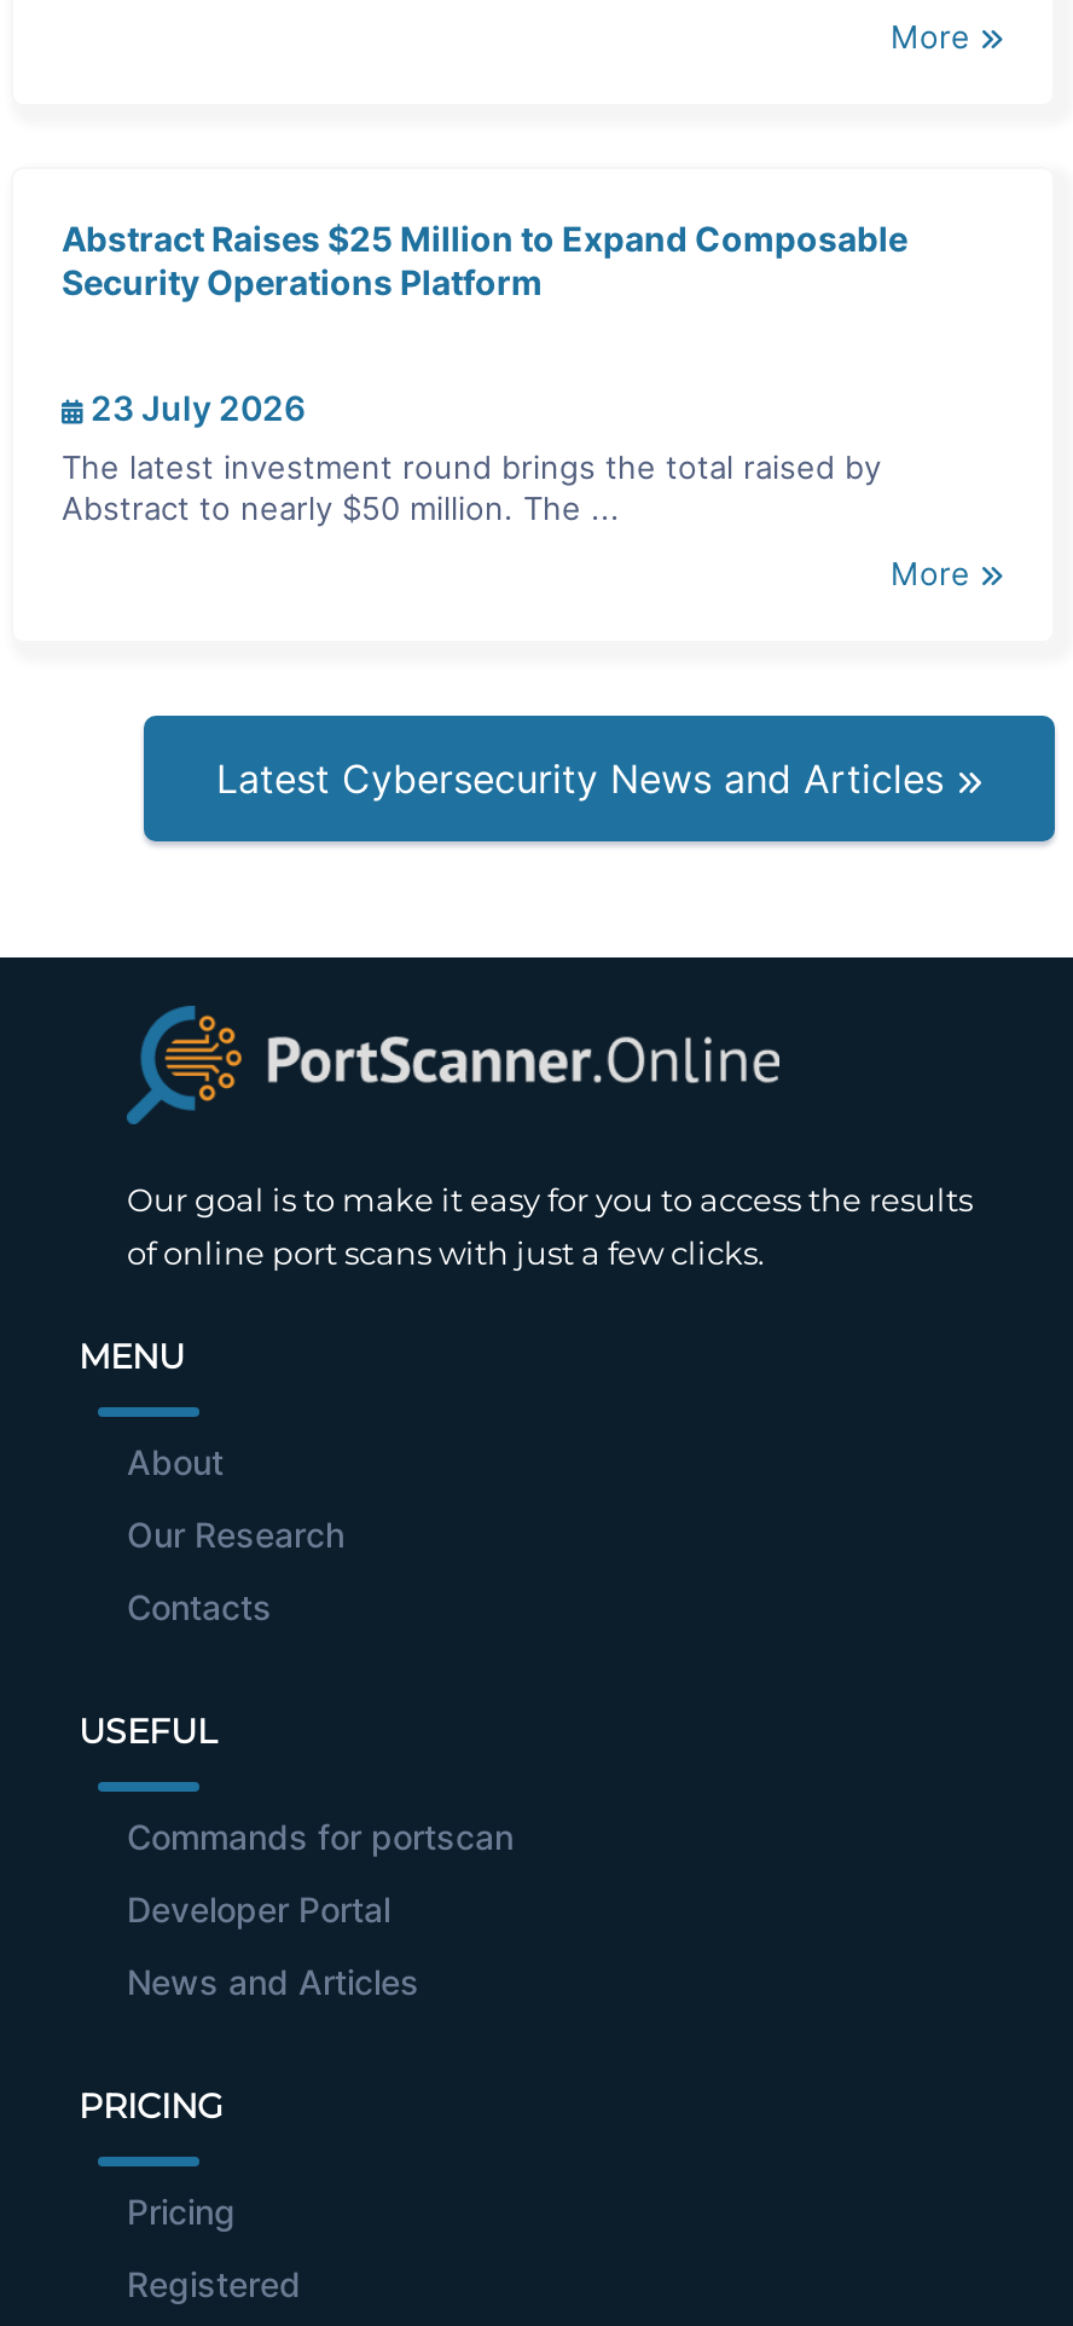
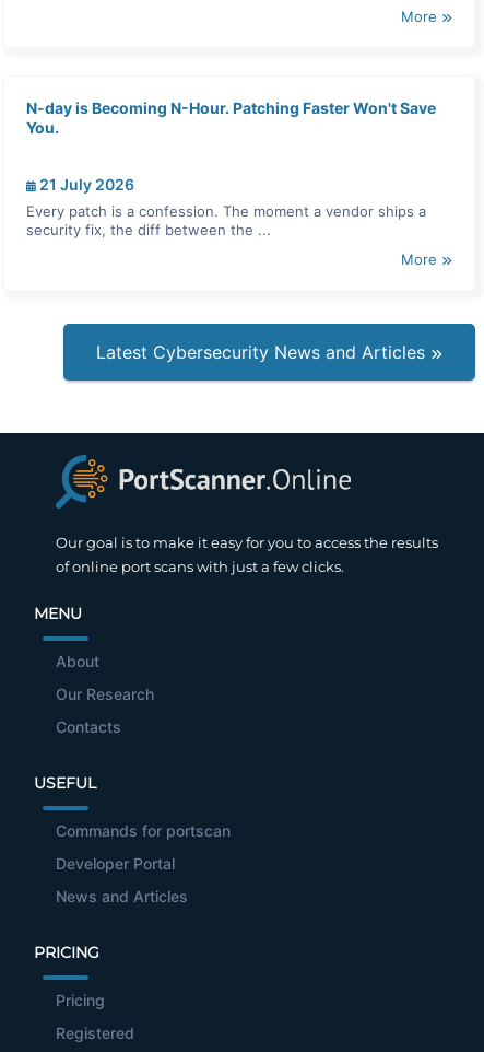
- Abstract Raises $25 Million to Expand Composable
- Security Operations Platform
+ N-day is Becoming N-Hour. Patching Faster Won't Save
+ You.

- 23 July 2026
+ 21 July 2026

- The latest investment round brings the total raised by
- Abstract to nearly $50 million. The ...
+ Every patch is a confession. The moment a vendor ships a
+ security fix, the diff between the ...
